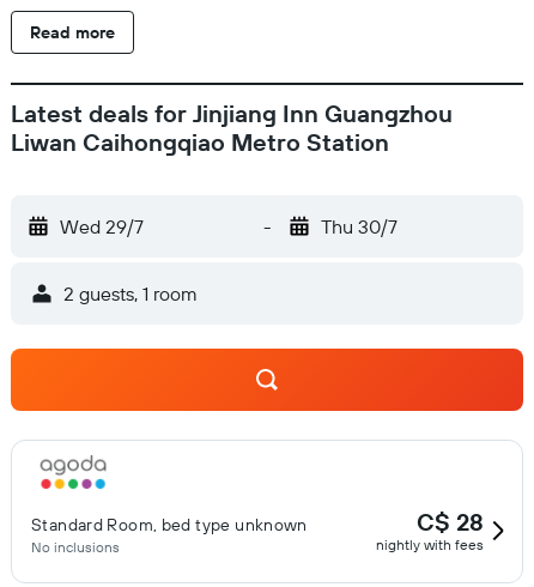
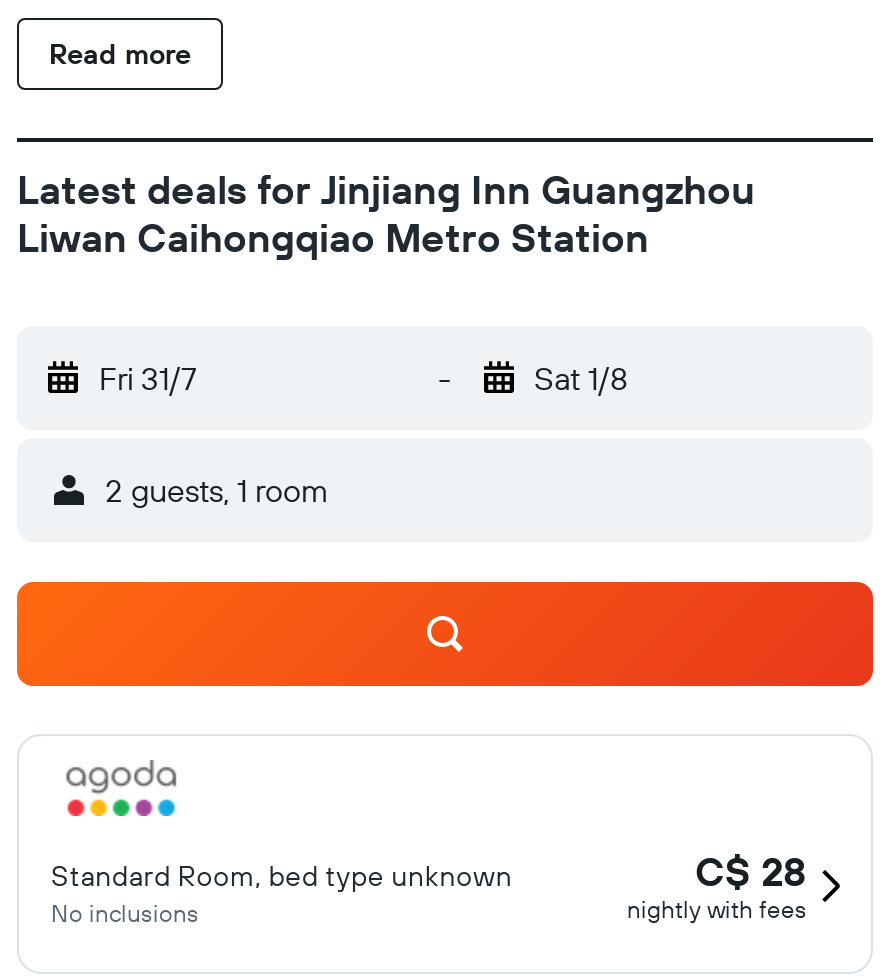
- Wed 29/7
+ Fri 31/7

- Thu 30/7
+ Sat 1/8
